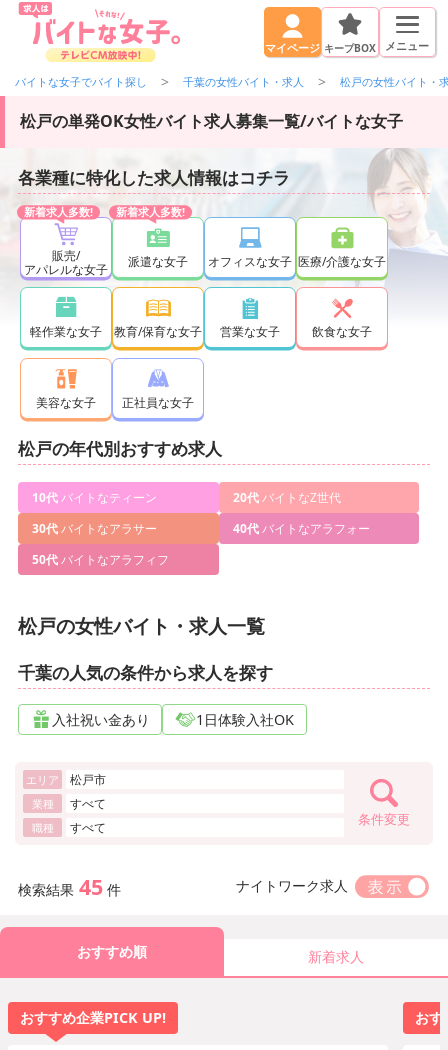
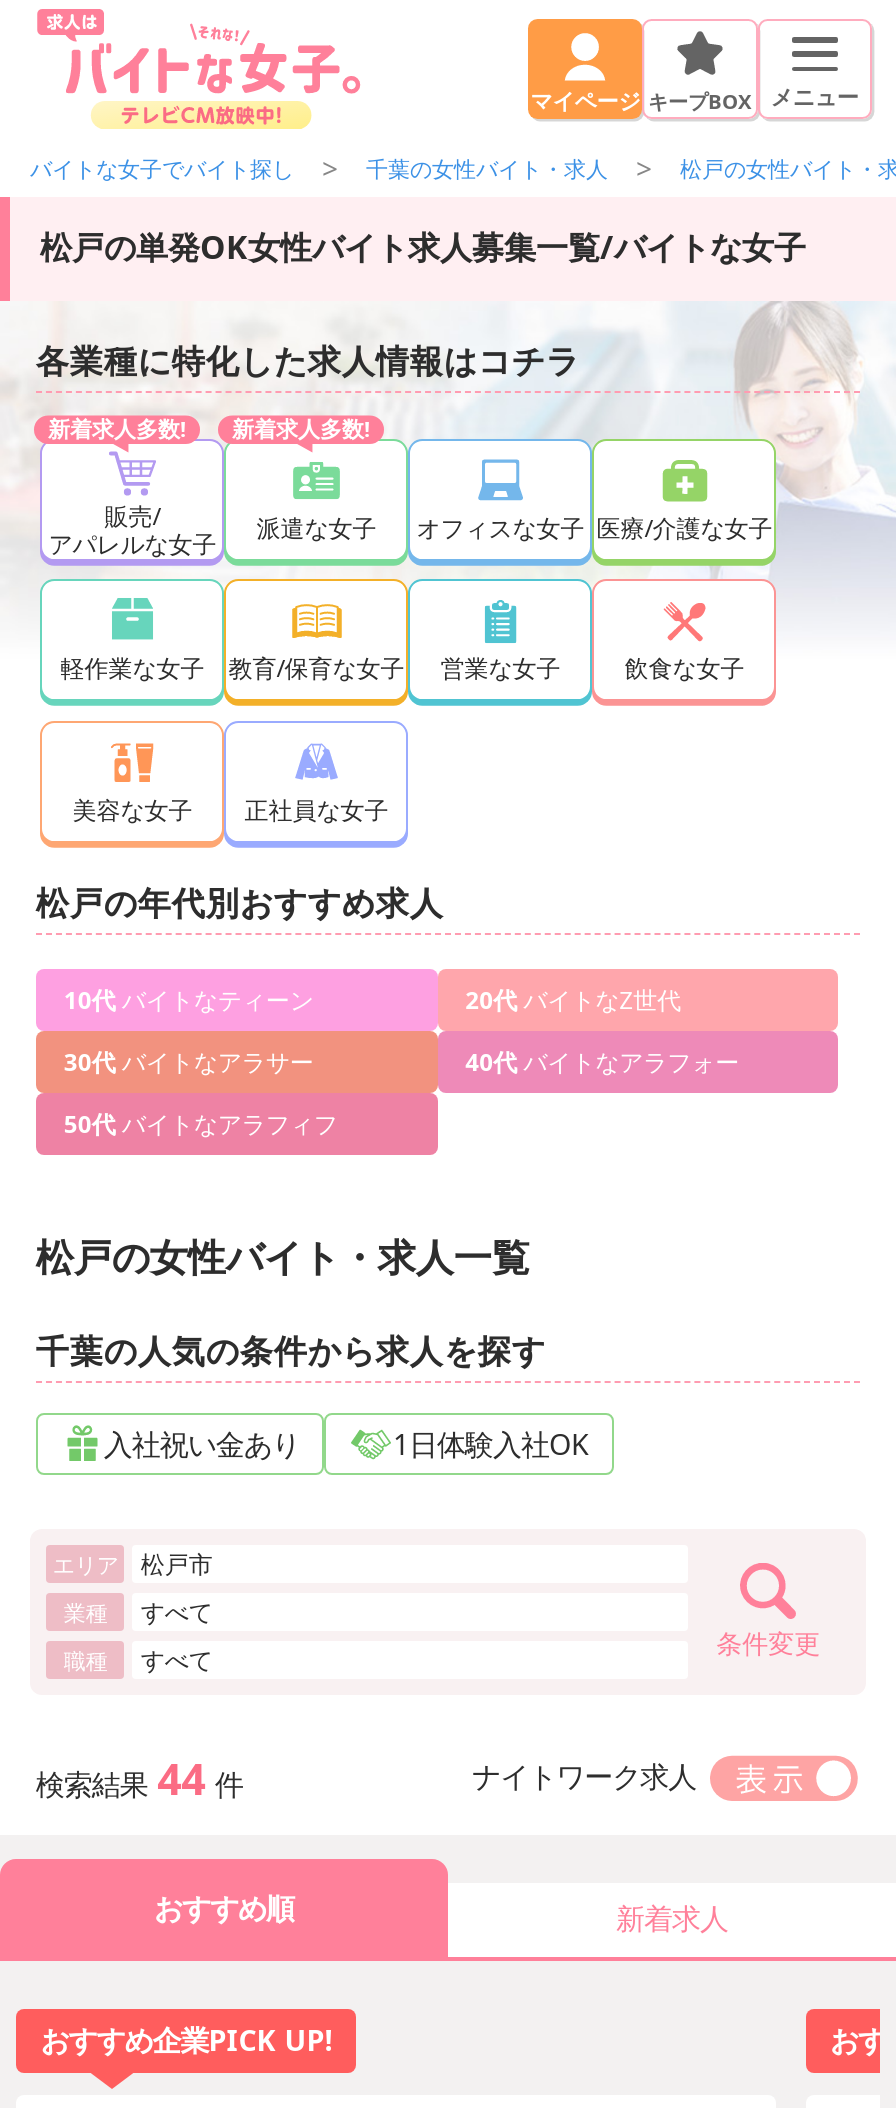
- 検索結果 45 件
+ 検索結果 44 件
